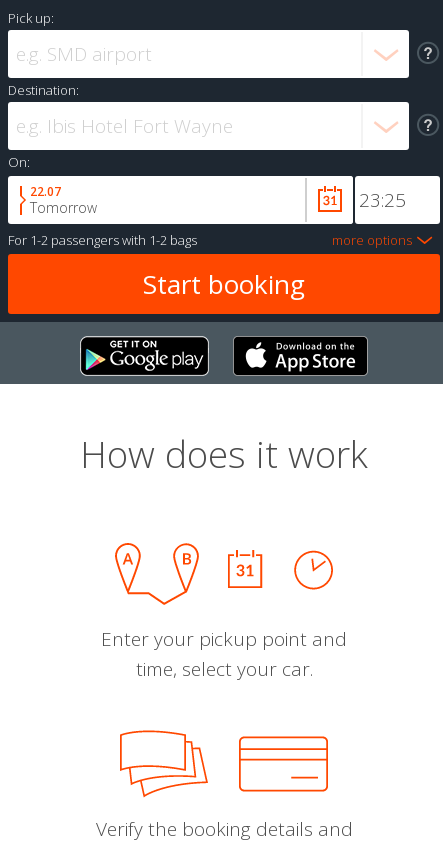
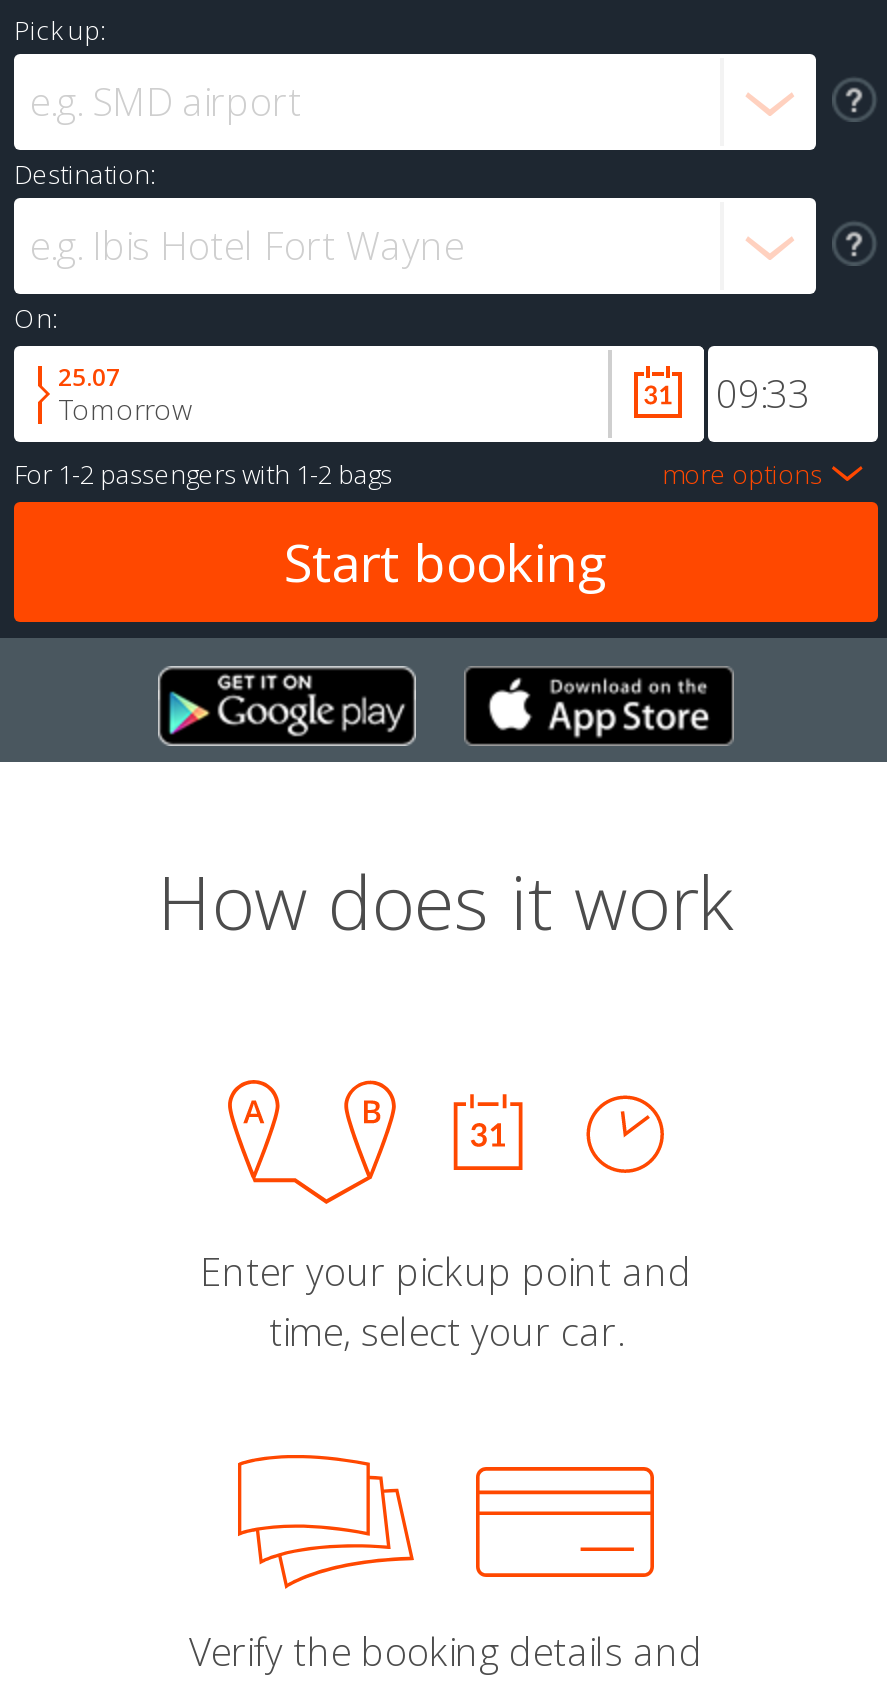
- 22.07
+ 25.07
